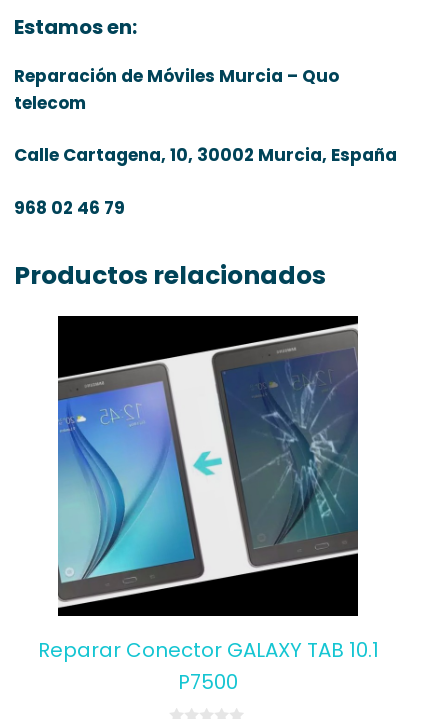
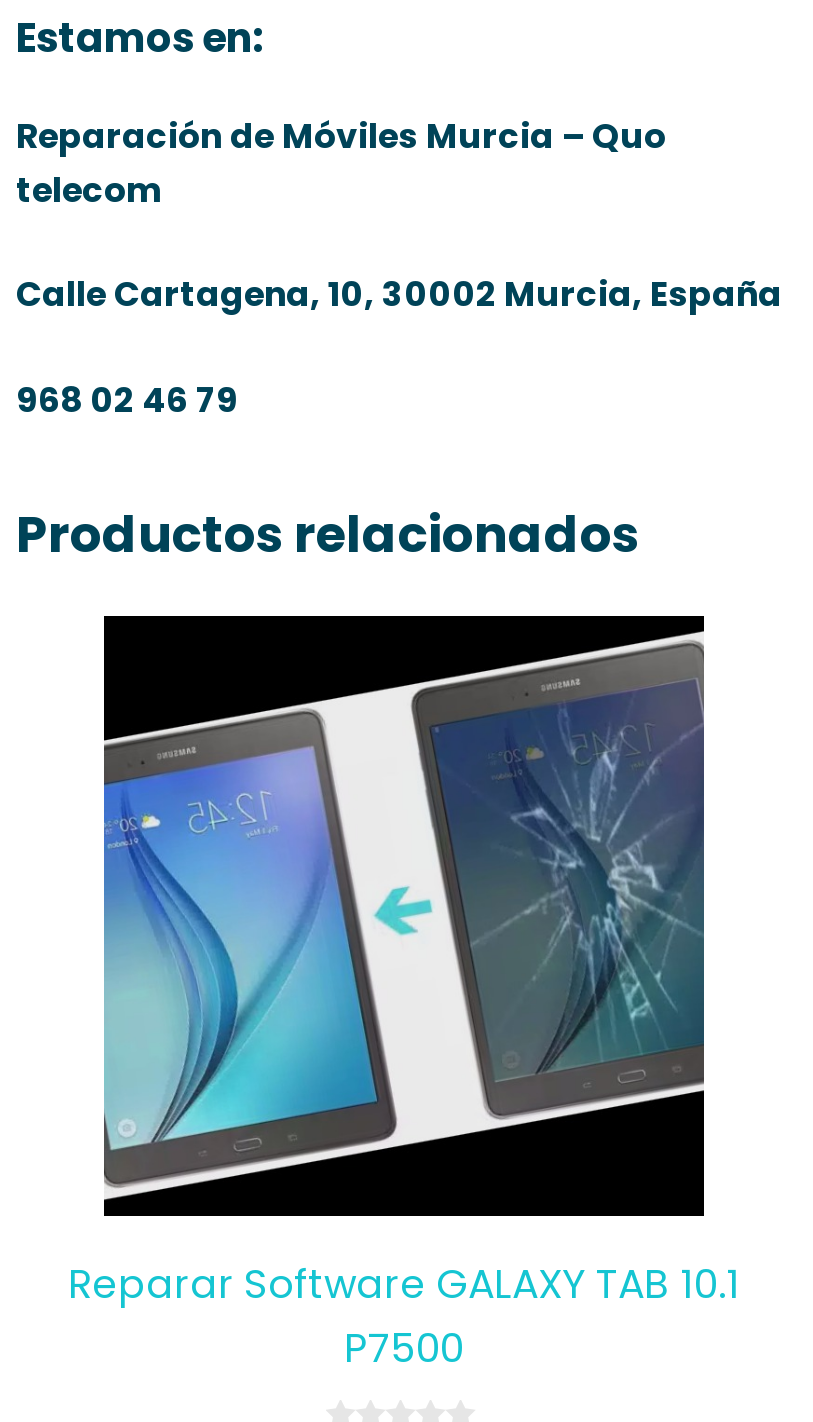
- Reparar Conector GALAXY TAB 10.1
+ Reparar Software GALAXY TAB 10.1
